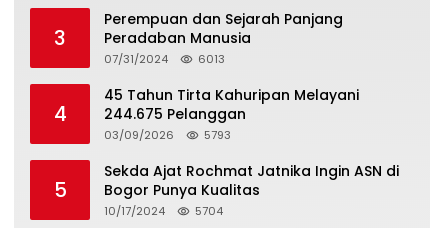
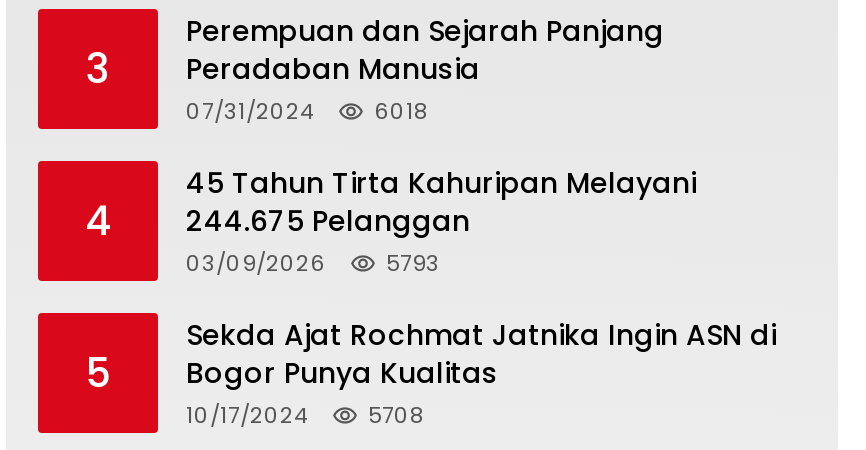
- 07/31/2024 6013
+ 07/31/2024 6018

- 10/17/2024 5704
+ 10/17/2024 5708
